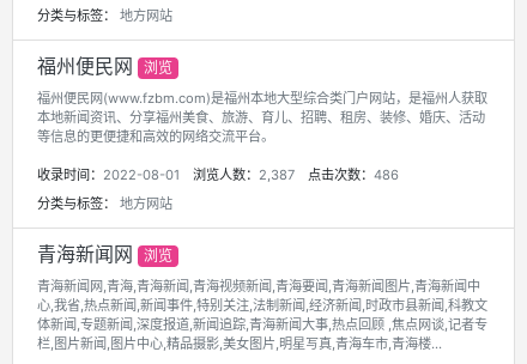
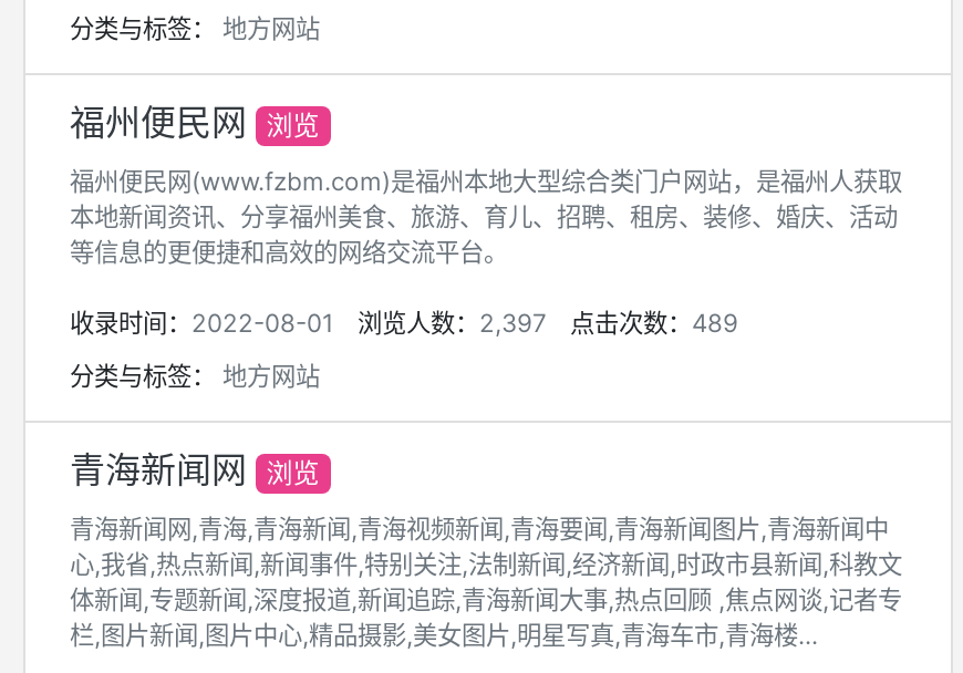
- 浏览人数：2,387
+ 浏览人数：2,397

- 点击次数：486
+ 点击次数：489
